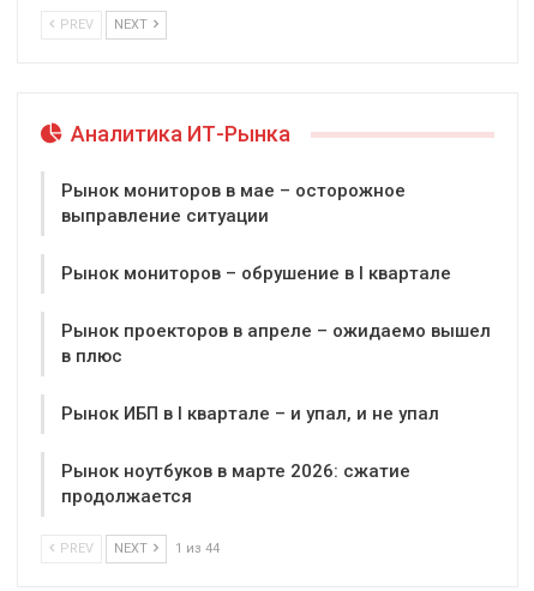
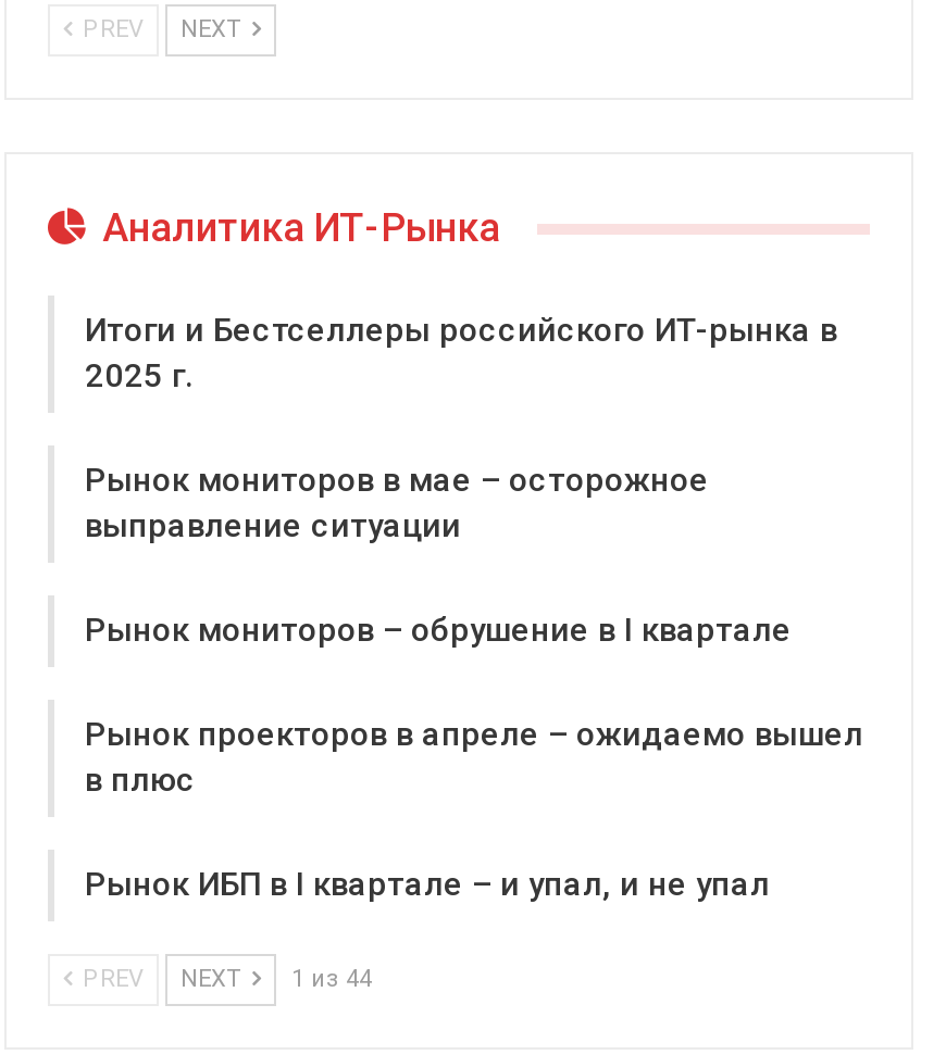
+ Итоги и Бестселлеры российского ИТ-рынка в
+ 2025 г.

moved down: Рынок мониторов в мае – осторожное | выправление ситуации | Рынок мониторов – обрушение в I квартале | Рынок проекторов в апреле – ожидаемо вышел | в плюс | Рынок ИБП в I квартале – и упал, и не упал

- Рынок ноутбуков в марте 2026: сжатие
- продолжается
